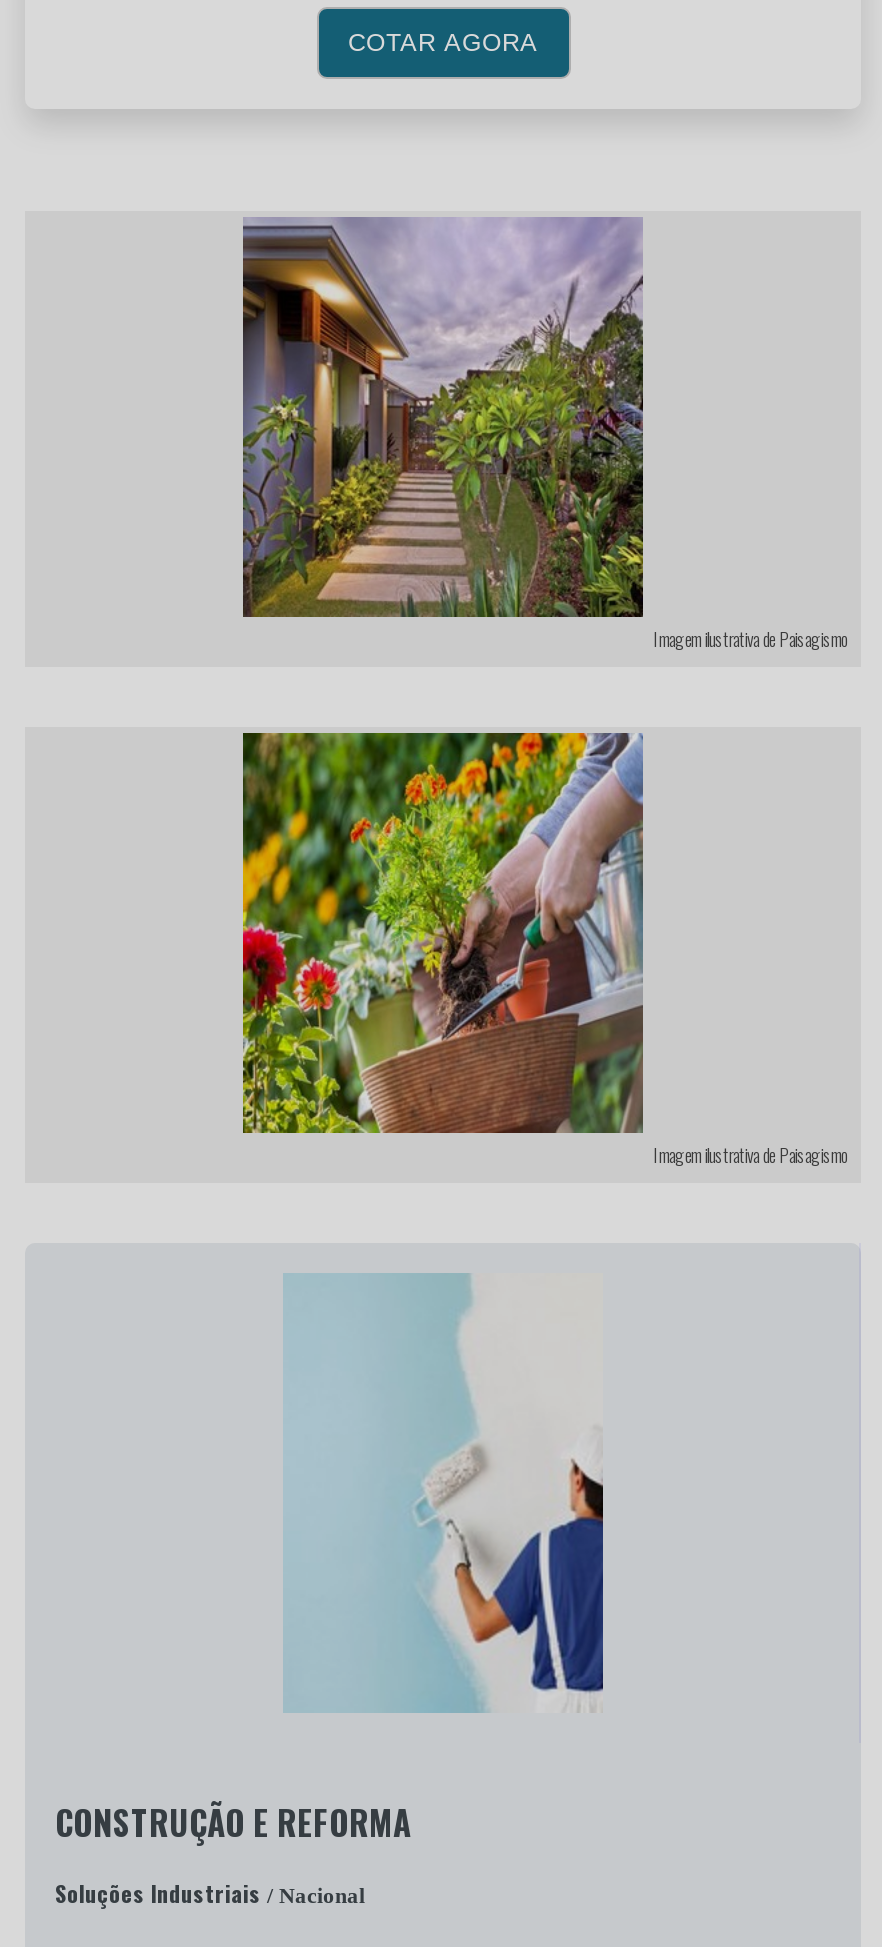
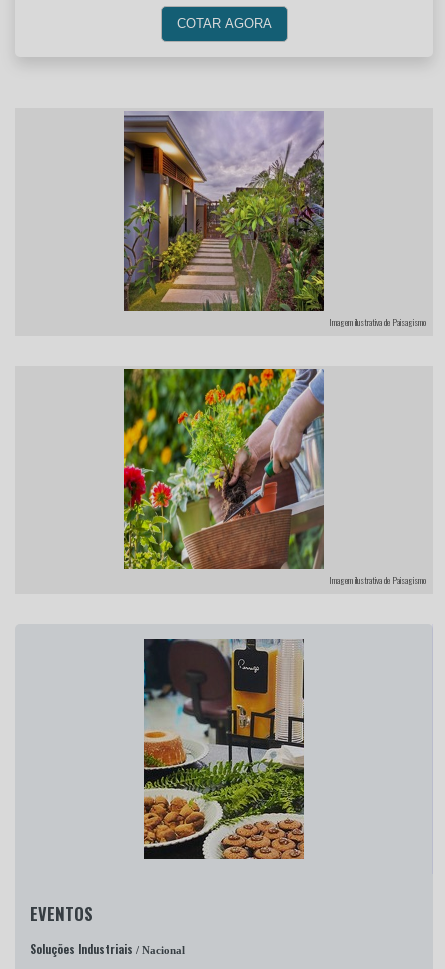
- [image]
+ [image]

- CONSTRUÇÃO E REFORMA
+ EVENTOS
